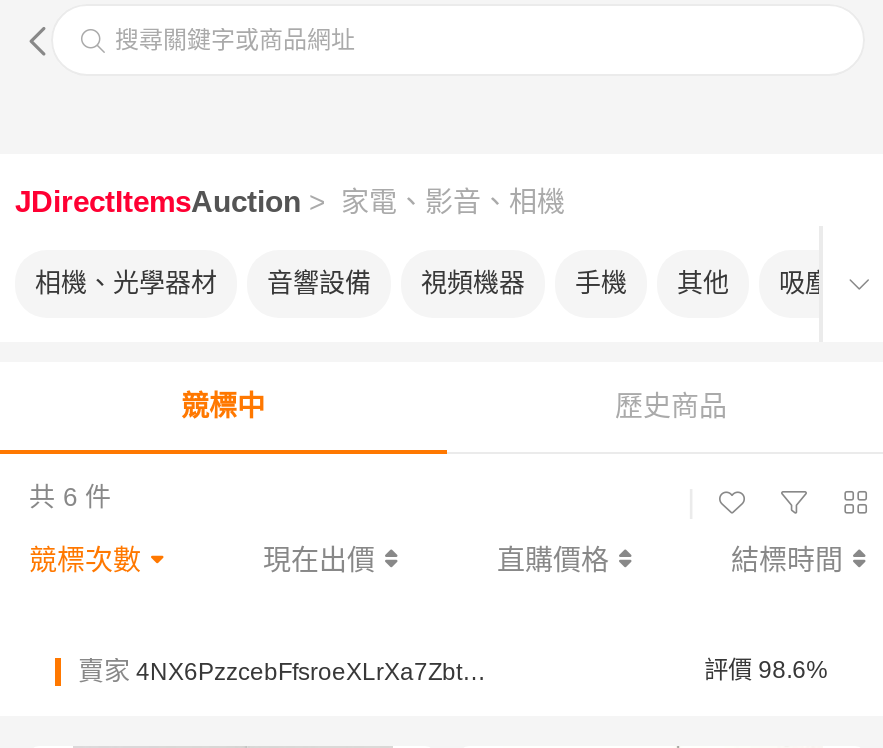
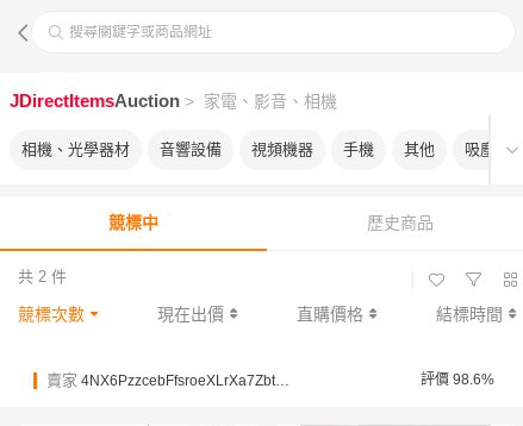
- 共 6 件
+ 共 2 件
